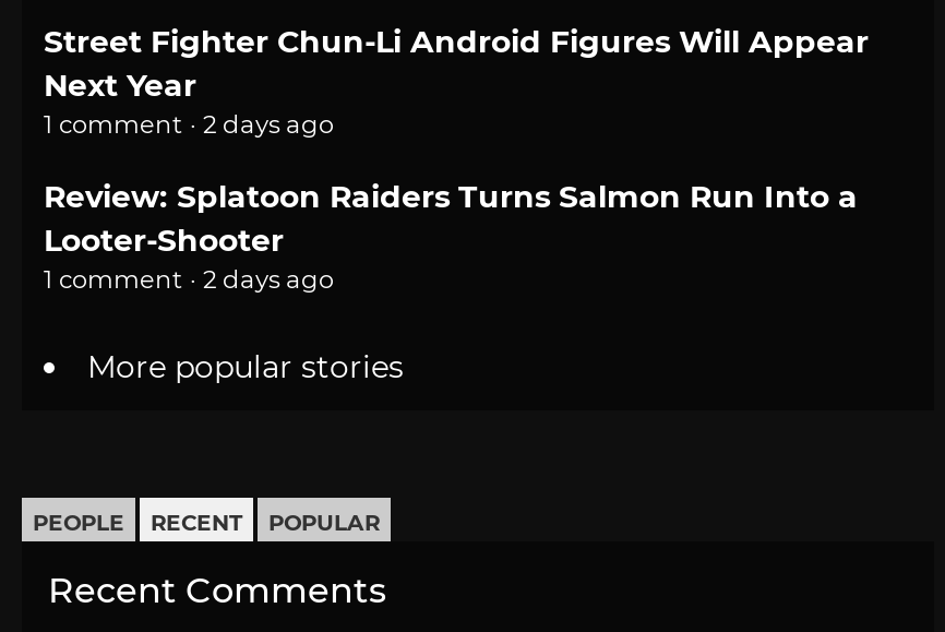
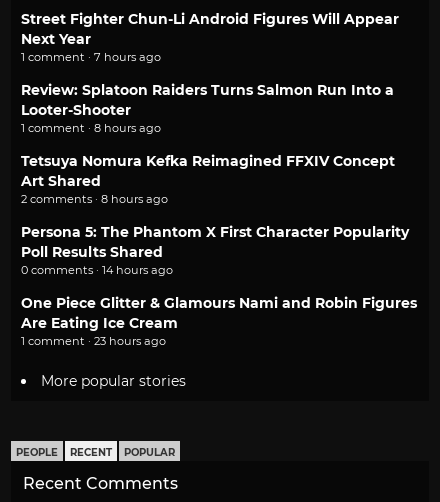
- 1 comment · 2 days ago
+ 1 comment · 7 hours ago

- 1 comment · 2 days ago
+ 1 comment · 8 hours ago
+ Tetsuya Nomura Kefka Reimagined FFXIV Concept
+ Art Shared
+ 2 comments · 8 hours ago
+ Persona 5: The Phantom X First Character Popularity
+ Poll Results Shared
+ 0 comments · 14 hours ago
+ One Piece Glitter & Glamours Nami and Robin Figures
+ Are Eating Ice Cream
+ 1 comment · 23 hours ago
